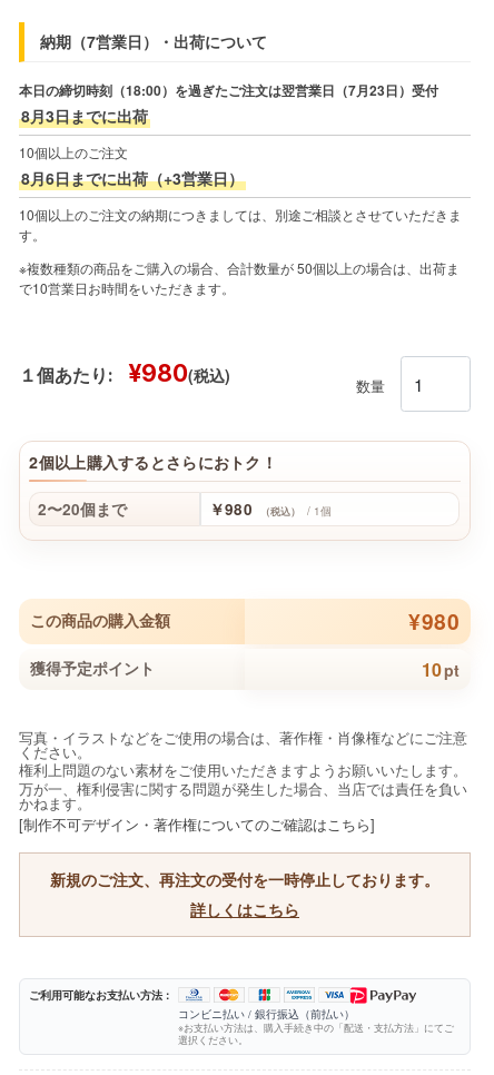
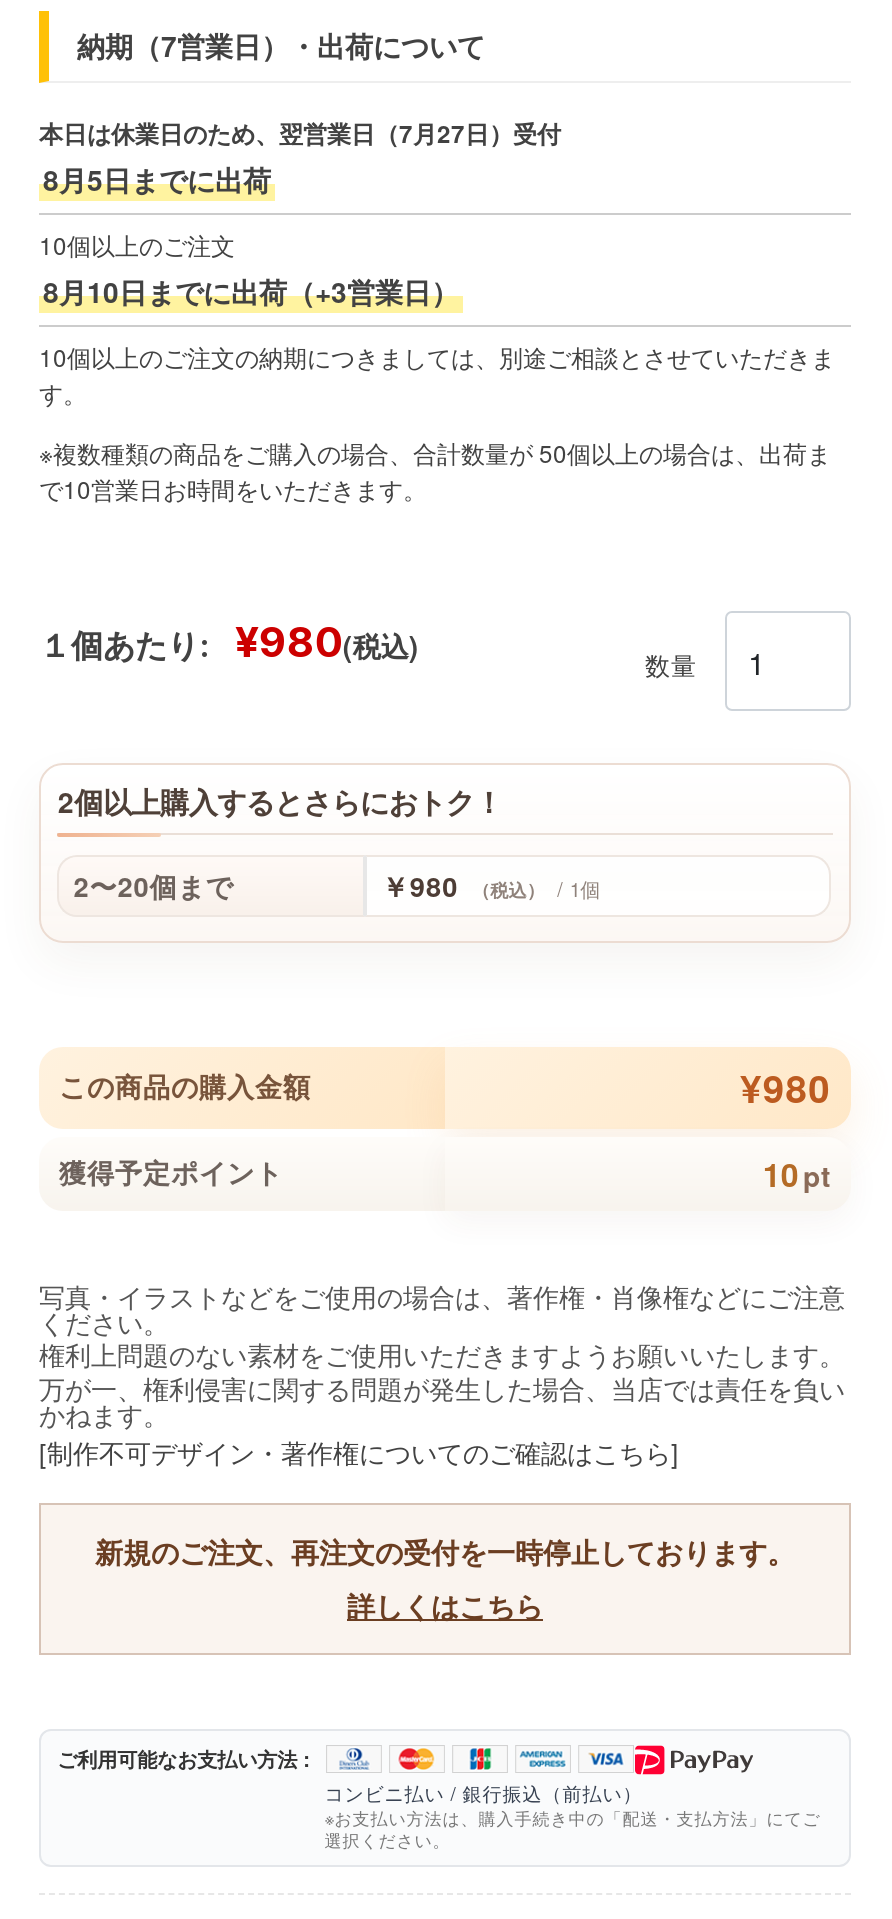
- 本日の締切時刻（18:00）を過ぎたご注文は翌営業日（7月23日）受付
- 8月3日までに出荷
+ 本日は休業日のため、翌営業日（7月27日）受付
+ 8月5日までに出荷

- 8月6日までに出荷（+3営業日）
+ 8月10日までに出荷（+3営業日）
